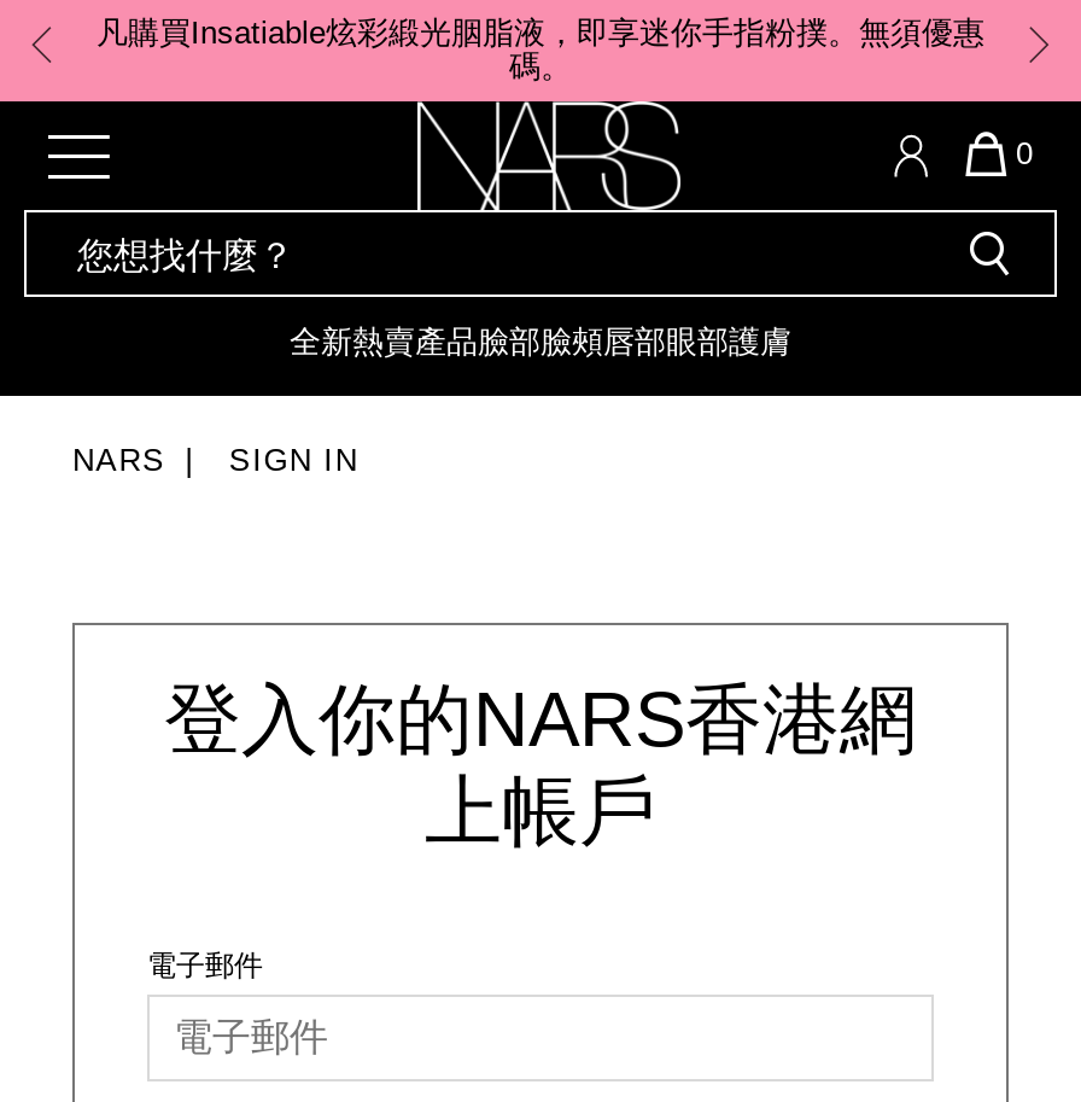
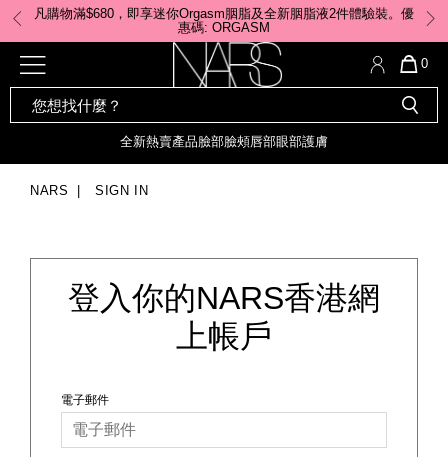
- 凡購買Insatiable炫彩緞光胭脂液，即享迷你手指粉撲。無須優惠
- 碼。
+ 凡購物滿$680，即享迷你Orgasm胭脂及全新胭脂液2件體驗裝。優
+ 惠碼: ORGASM
